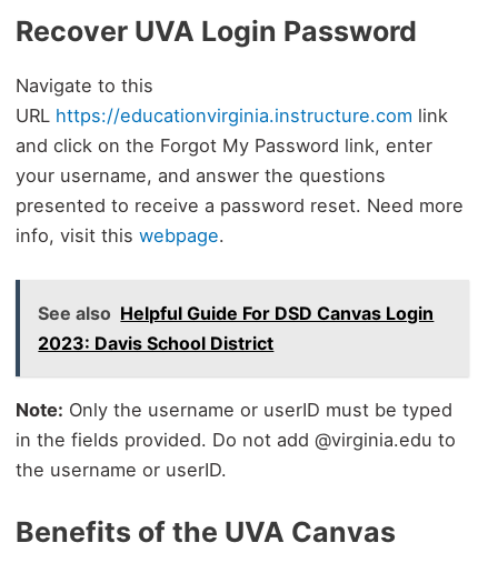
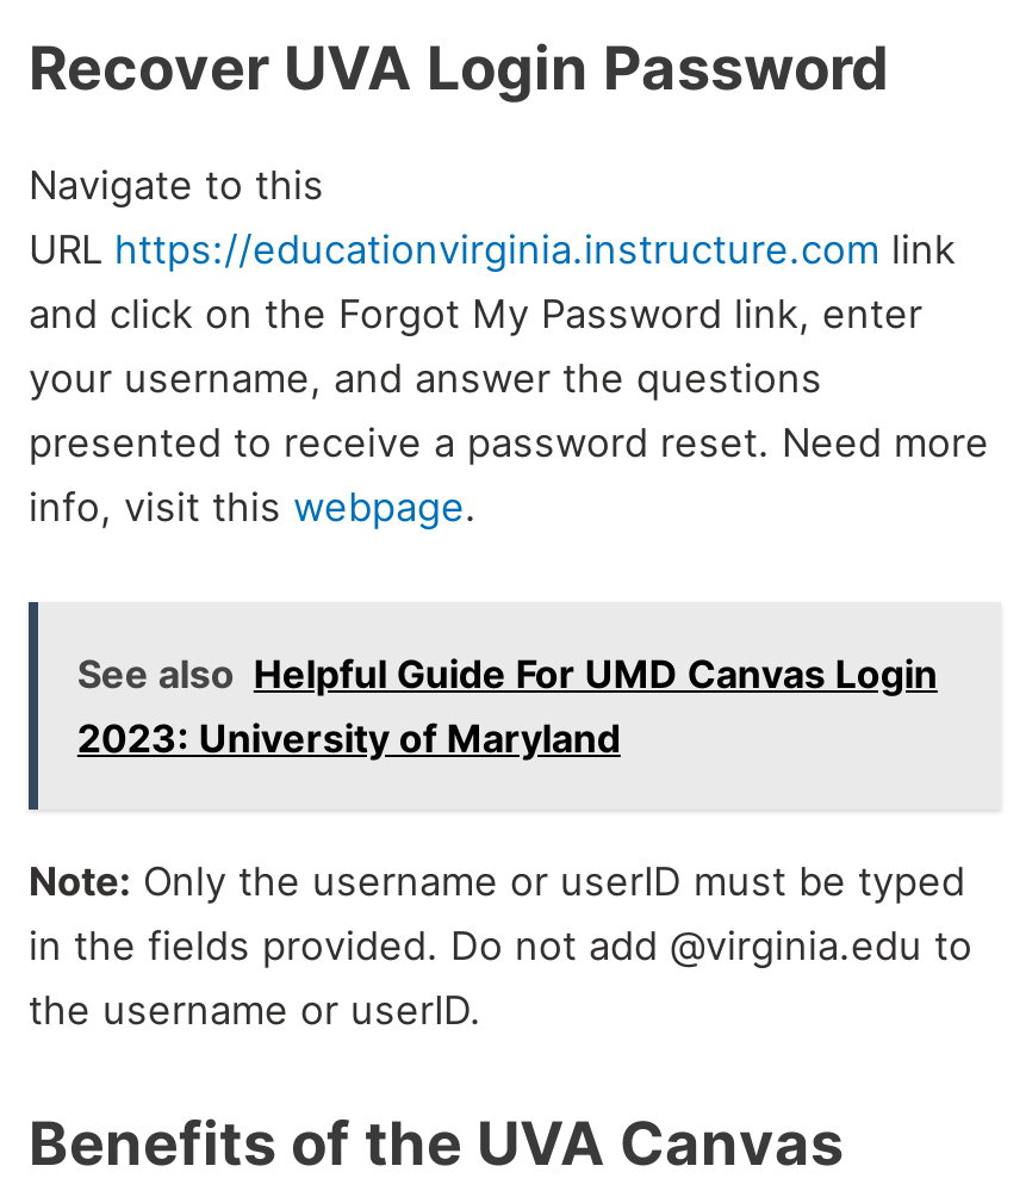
- See also Helpful Guide For DSD Canvas Login
- 2023: Davis School District
+ See also Helpful Guide For UMD Canvas Login
+ 2023: University of Maryland
